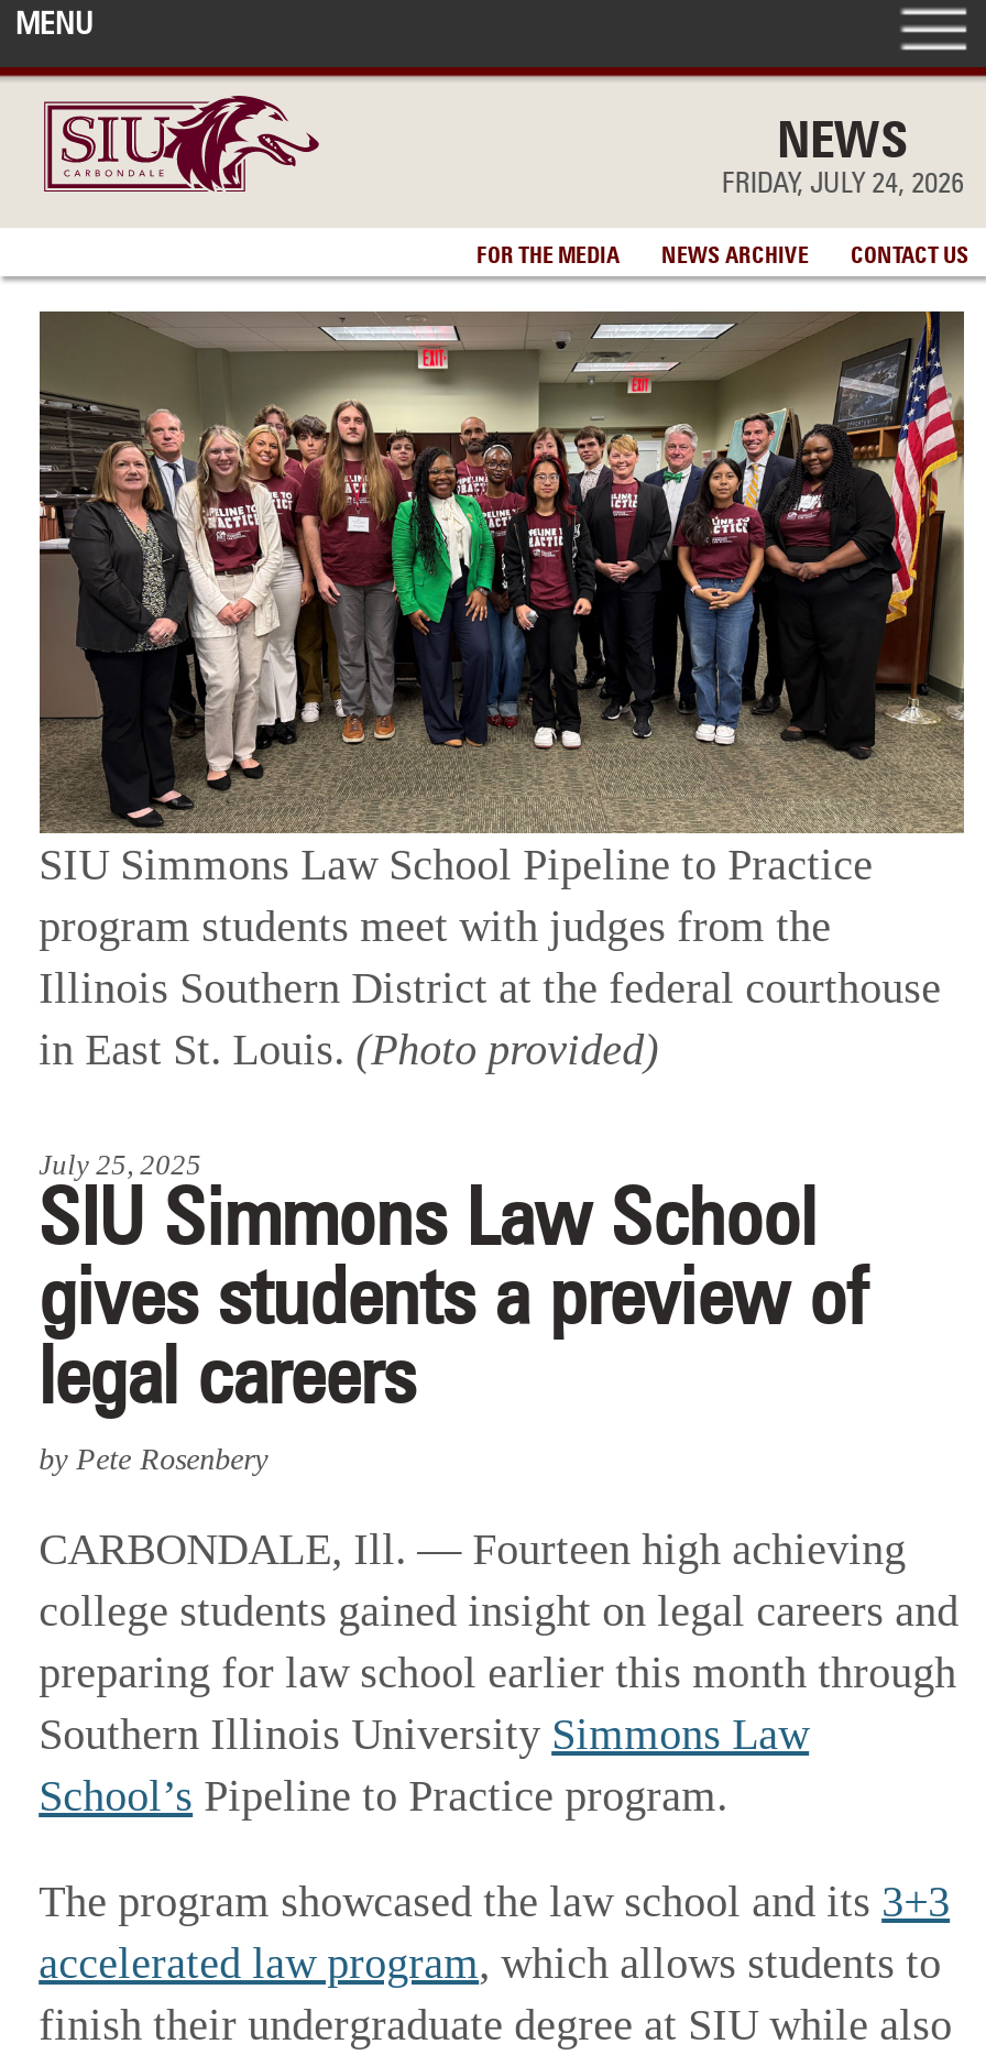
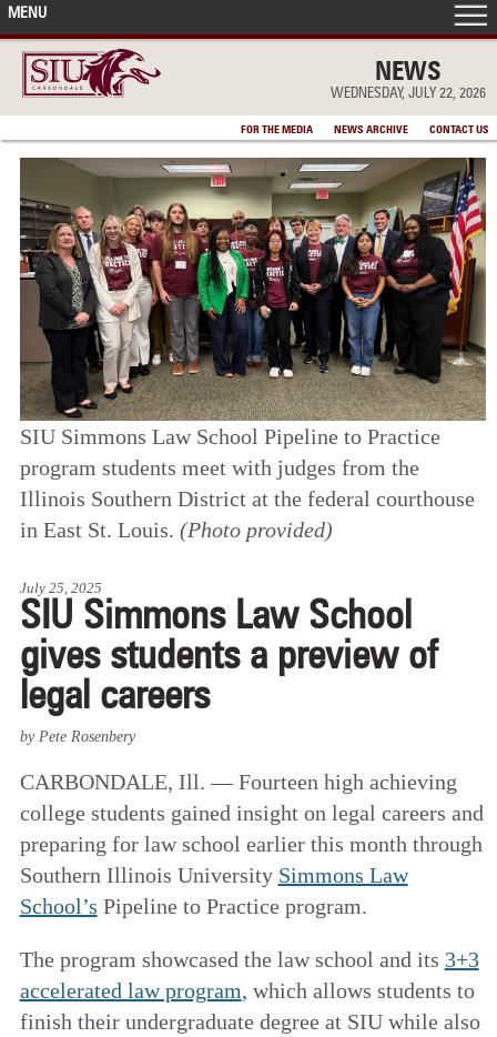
- FRIDAY, JULY 24, 2026
+ WEDNESDAY, JULY 22, 2026
